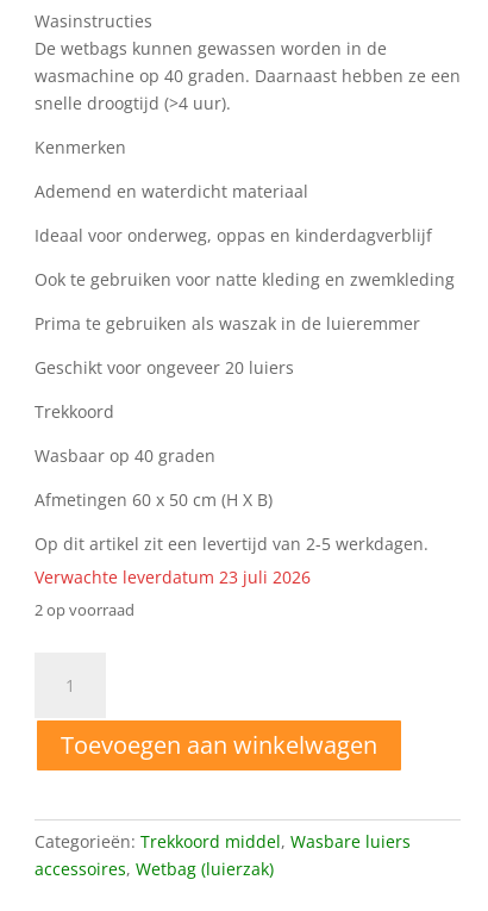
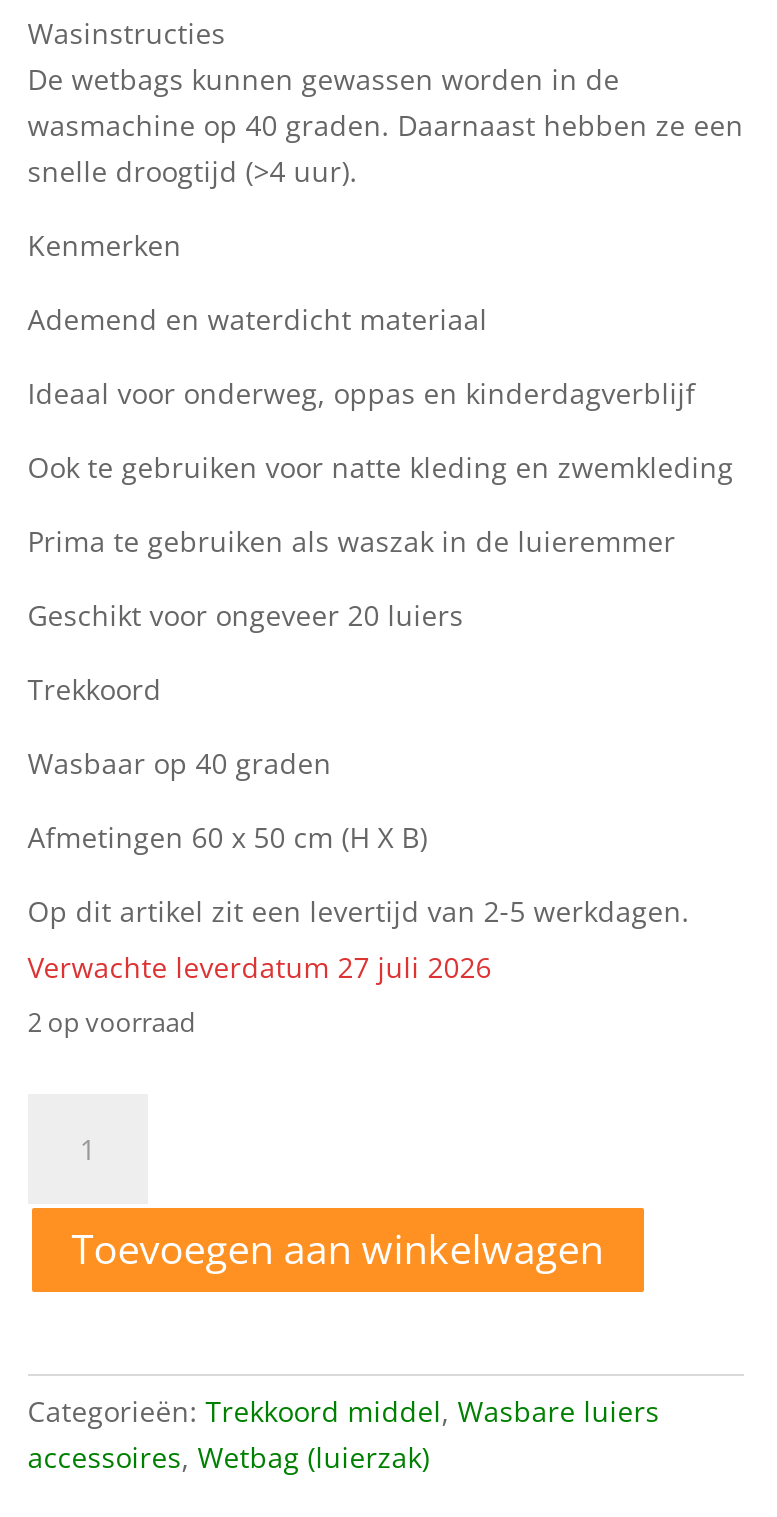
- Verwachte leverdatum 23 juli 2026
+ Verwachte leverdatum 27 juli 2026
